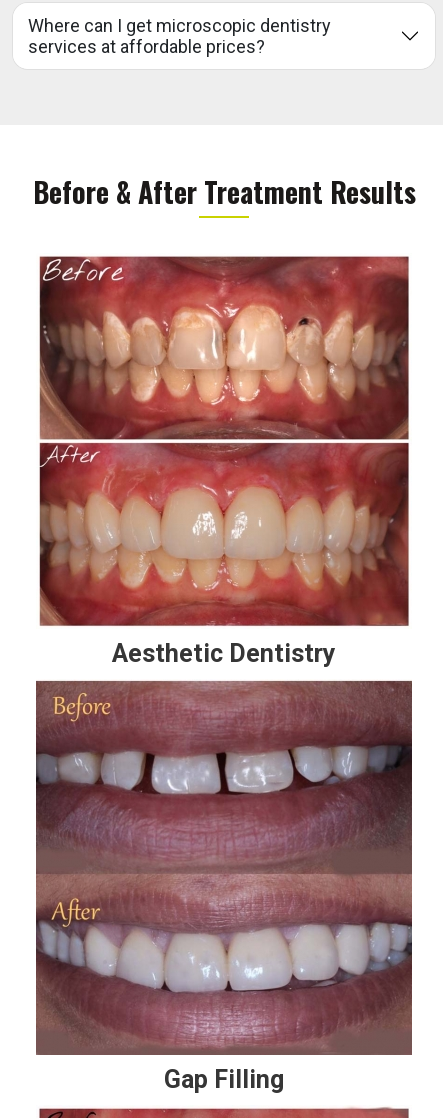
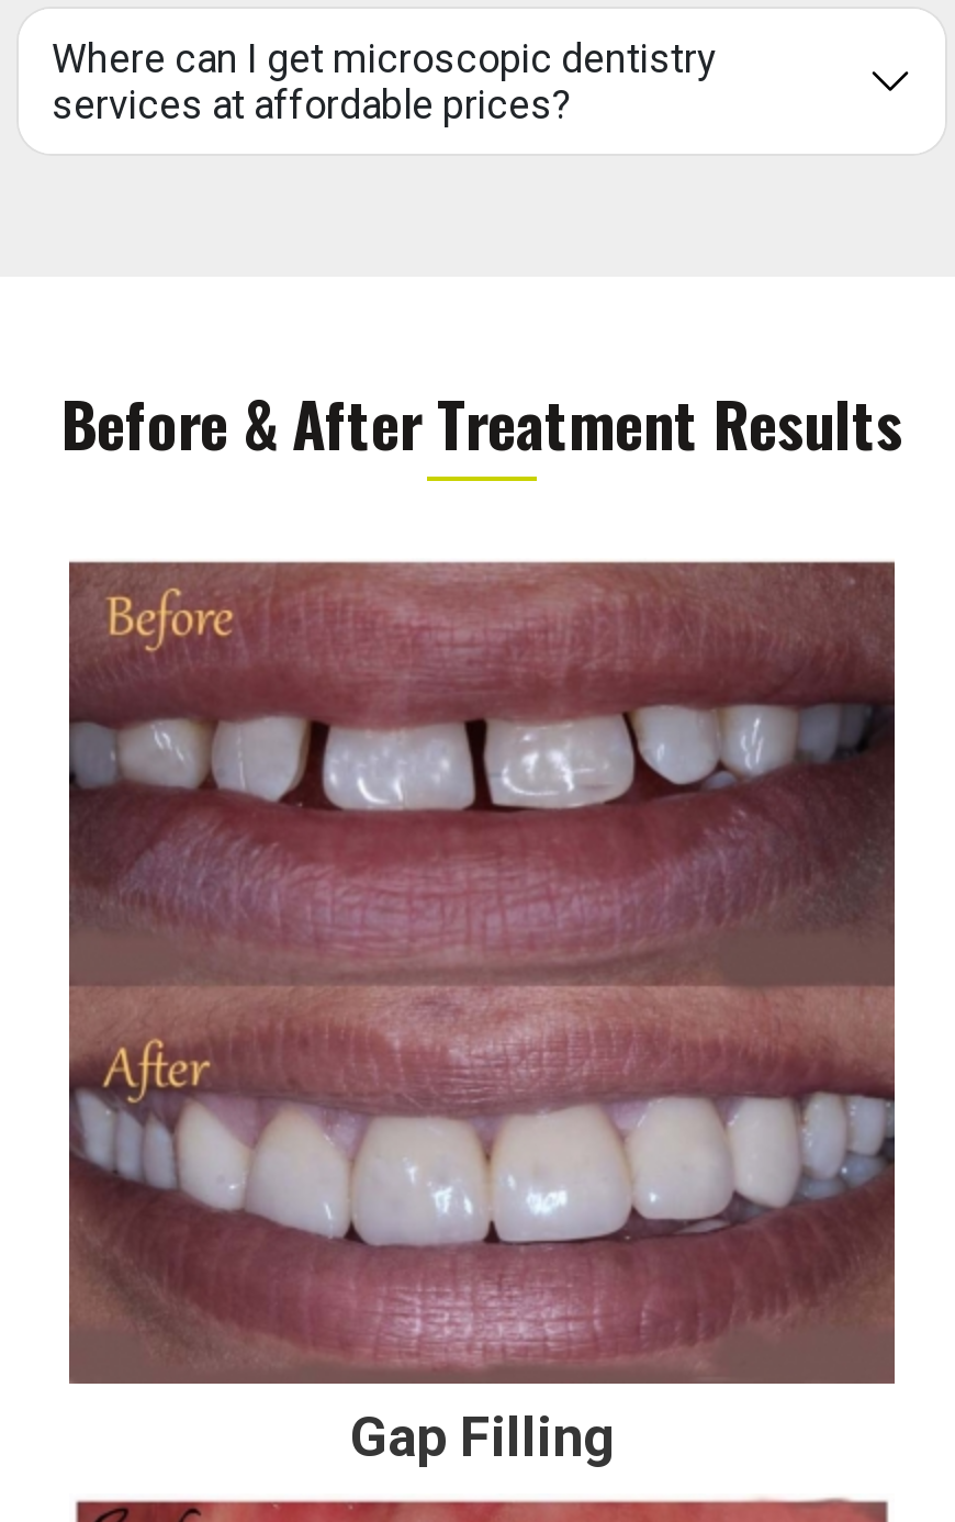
- [image]
- Aesthetic Dentistry
